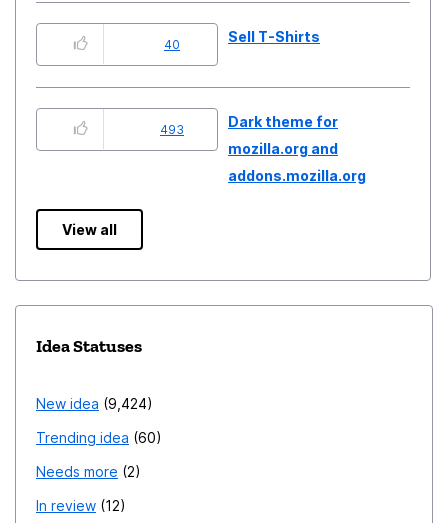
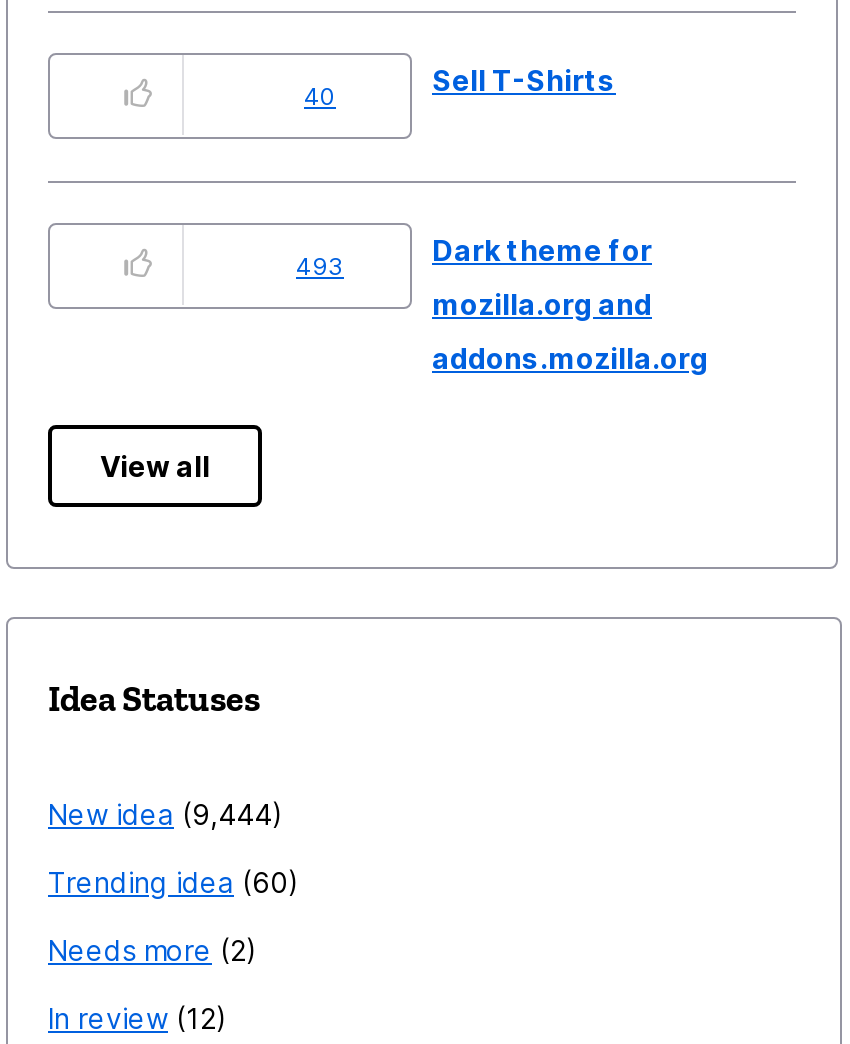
- New idea 9,424
+ New idea 9,444
